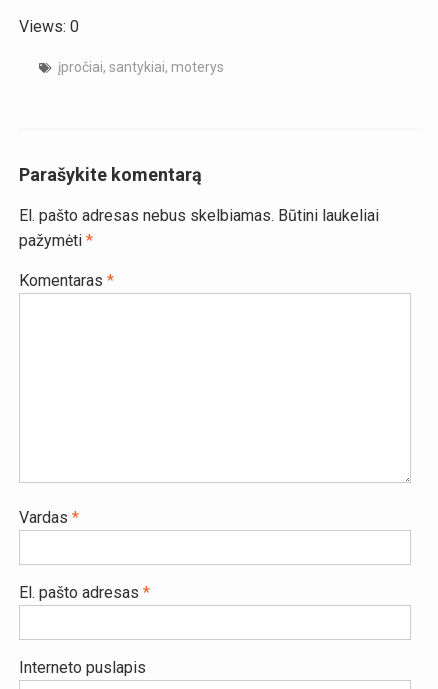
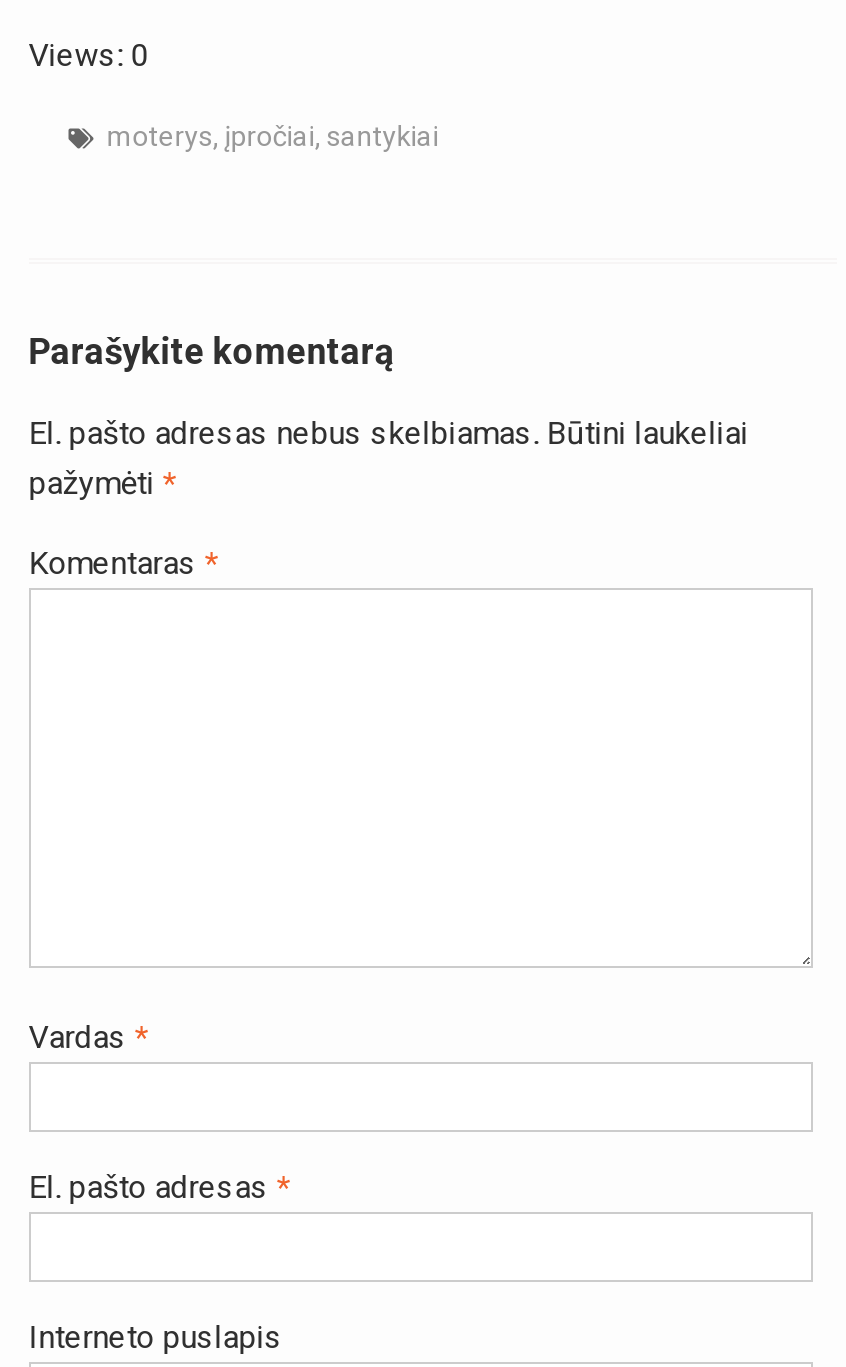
- įpročiai, santykiai, moterys
+ moterys, įpročiai, santykiai
